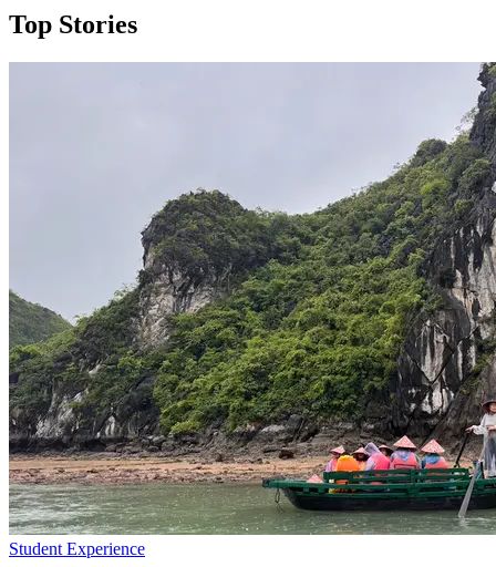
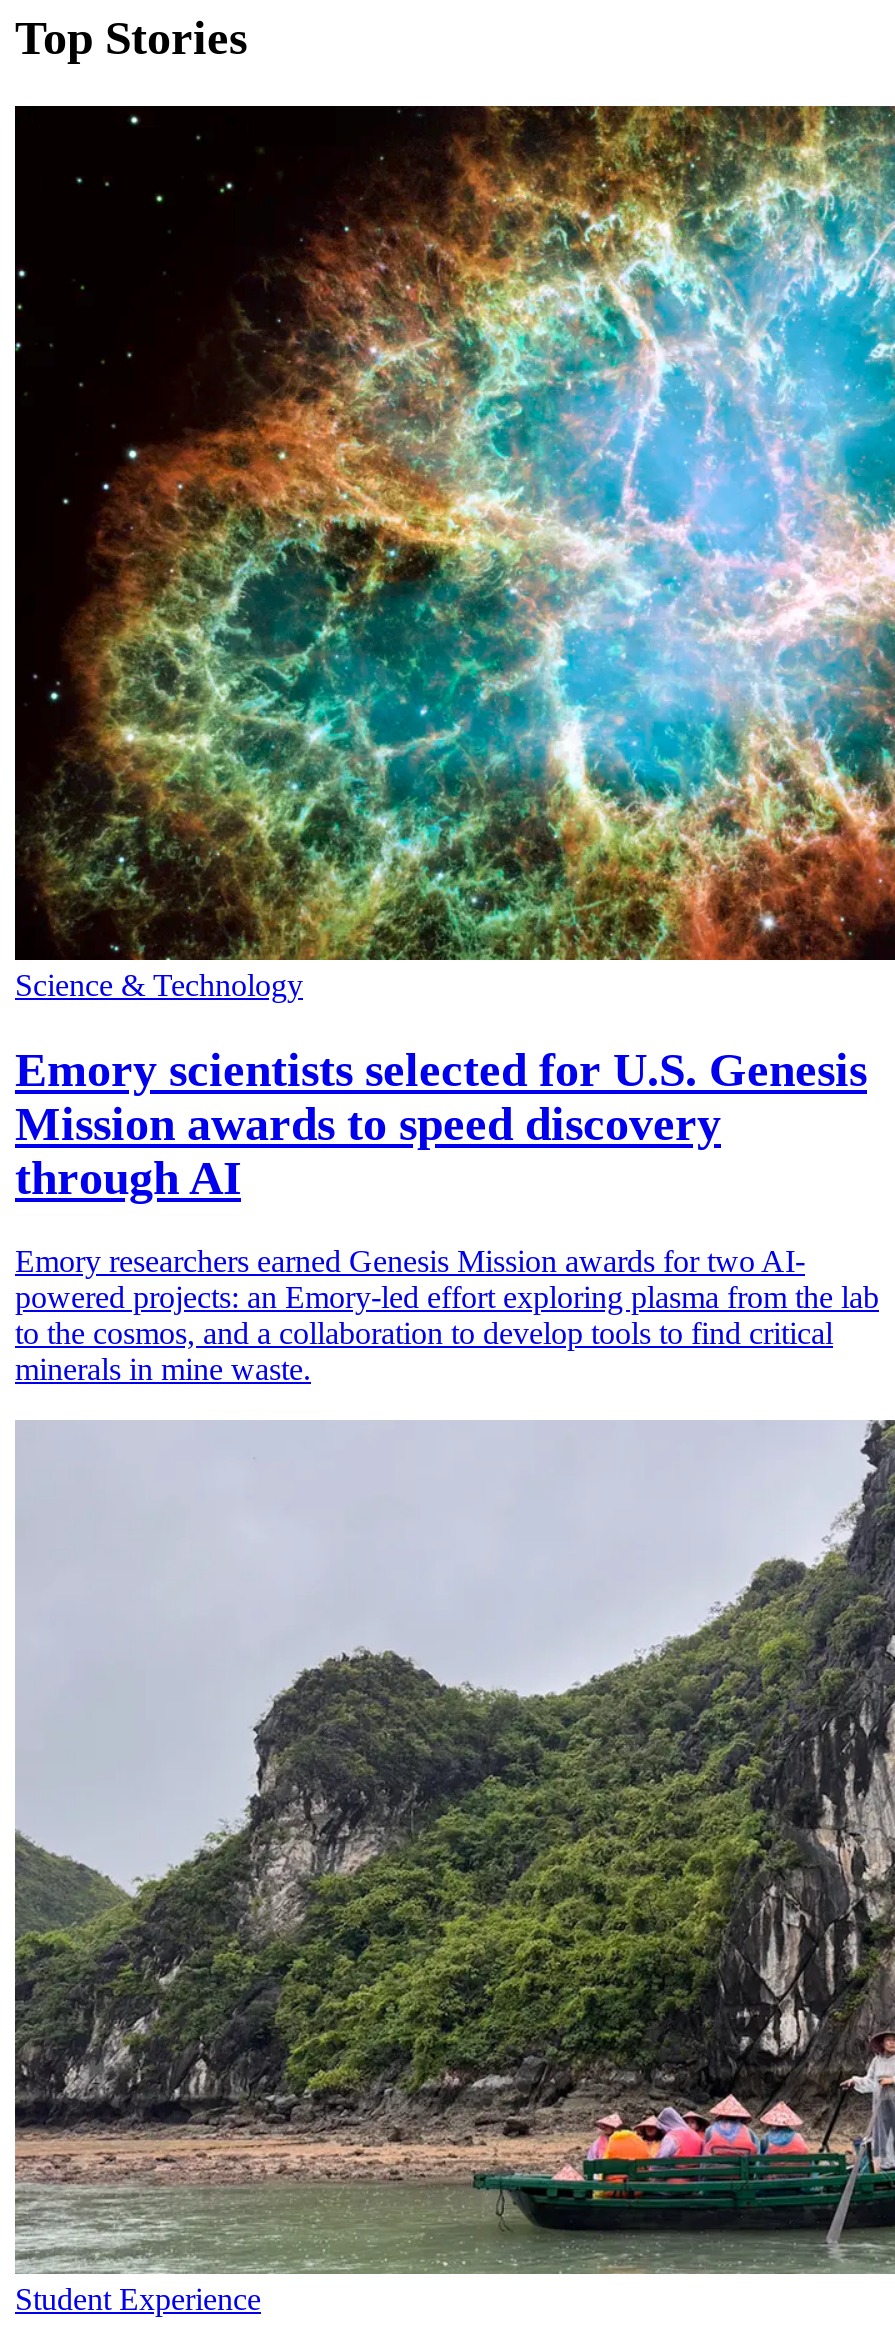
+ [image]
+ Science & Technology
+ Emory scientists selected for U.S. Genesis
+ Mission awards to speed discovery
+ through AI
+ Emory researchers earned Genesis Mission awards for two AI-
+ powered projects: an Emory-led effort exploring plasma from the lab
+ to the cosmos, and a collaboration to develop tools to find critical
+ minerals in mine waste.
